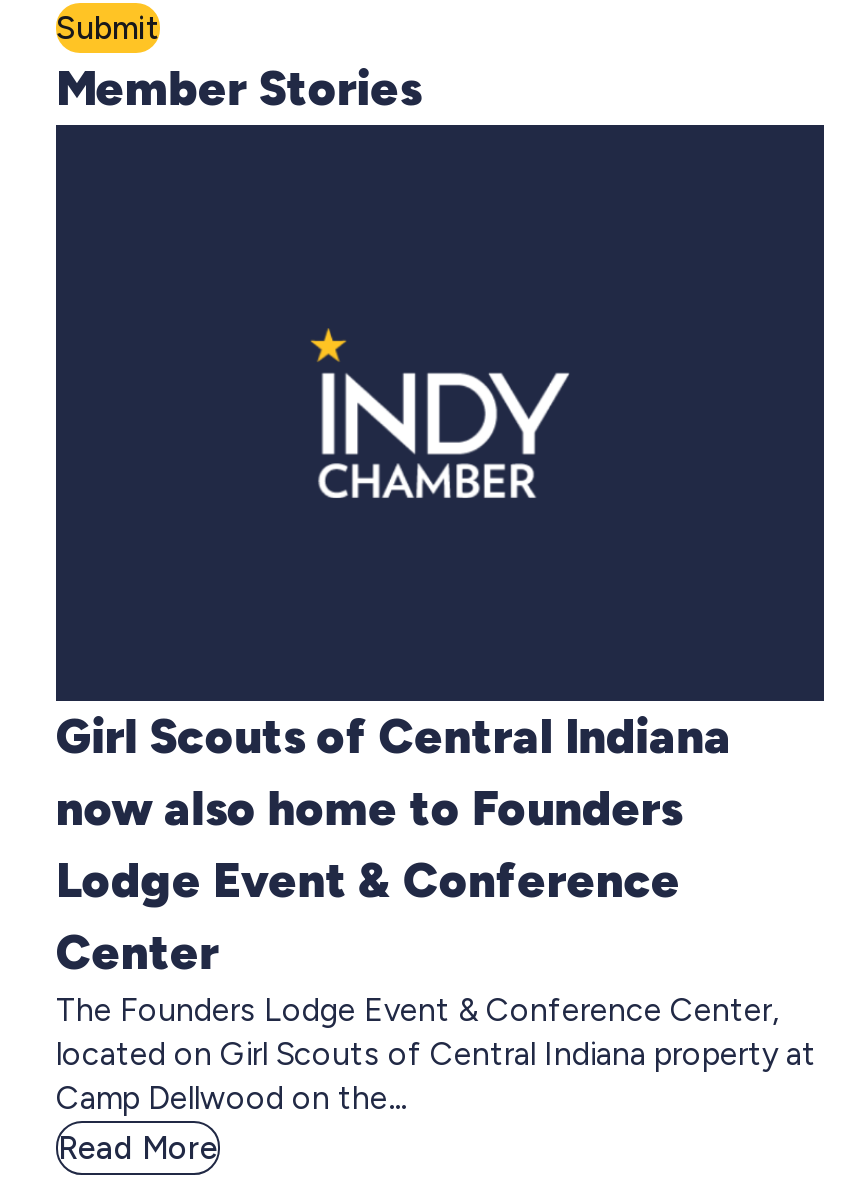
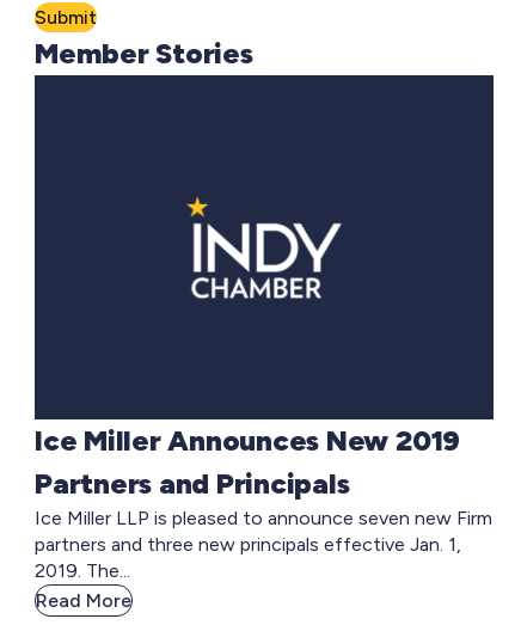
- Girl Scouts of Central Indiana
- now also home to Founders
- Lodge Event & Conference
- Center
- The Founders Lodge Event & Conference Center,
- located on Girl Scouts of Central Indiana property at
- Camp Dellwood on the...
+ Ice Miller Announces New 2019
+ Partners and Principals
+ Ice Miller LLP is pleased to announce seven new Firm
+ partners and three new principals effective Jan. 1,
+ 2019. The...
